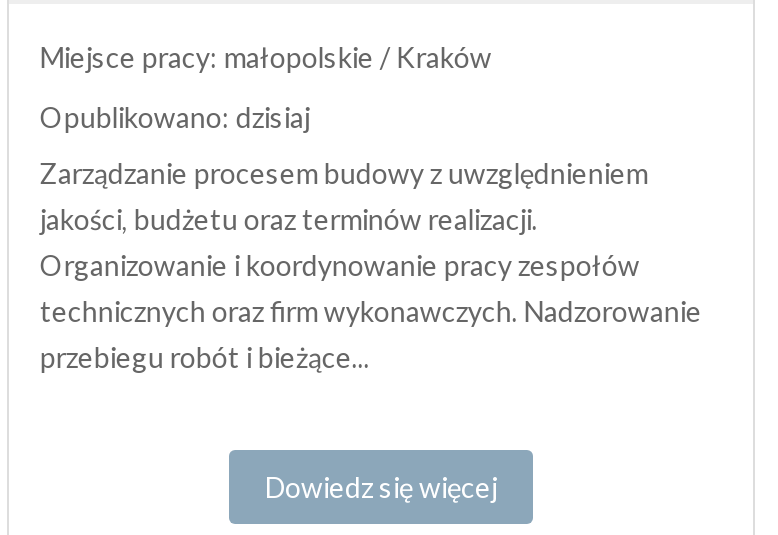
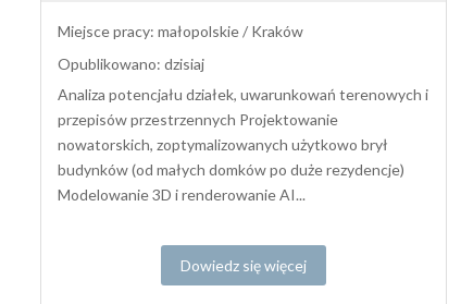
- Zarządzanie procesem budowy z uwzględnieniem
- jakości, budżetu oraz terminów realizacji.
- Organizowanie i koordynowanie pracy zespołów
- technicznych oraz firm wykonawczych. Nadzorowanie
- przebiegu robót i bieżące...
+ Analiza potencjału działek, uwarunkowań terenowych i
+ przepisów przestrzennych Projektowanie
+ nowatorskich, zoptymalizowanych użytkowo brył
+ budynków (od małych domków po duże rezydencje)
+ Modelowanie 3D i renderowanie AI...
